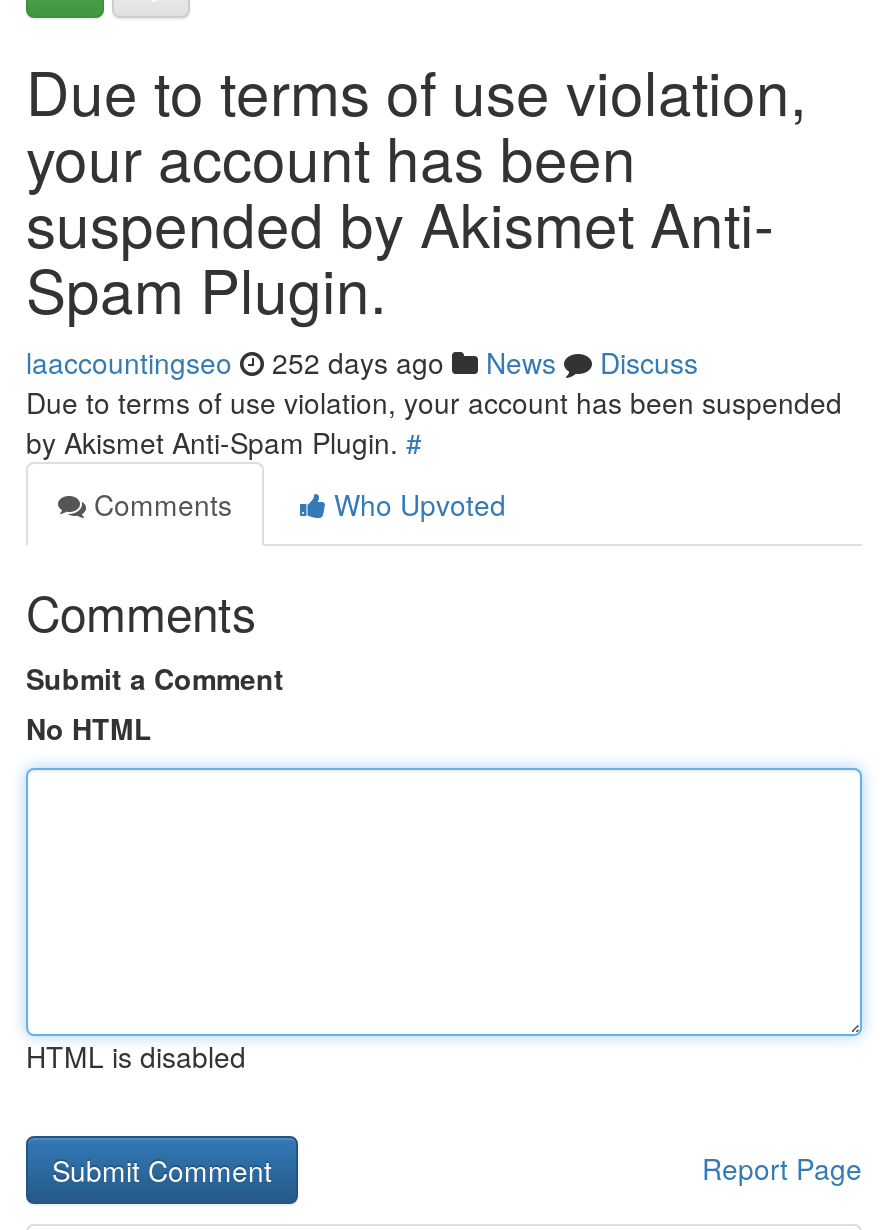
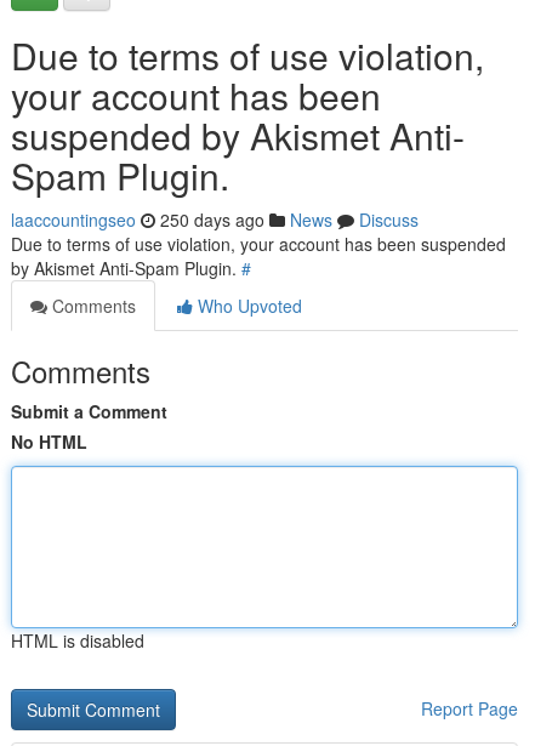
- laaccountingseo 252 days ago News Discuss
+ laaccountingseo 250 days ago News Discuss
